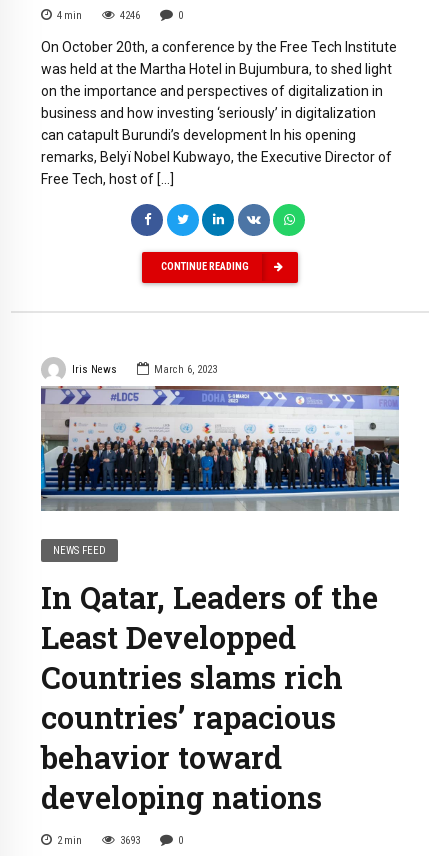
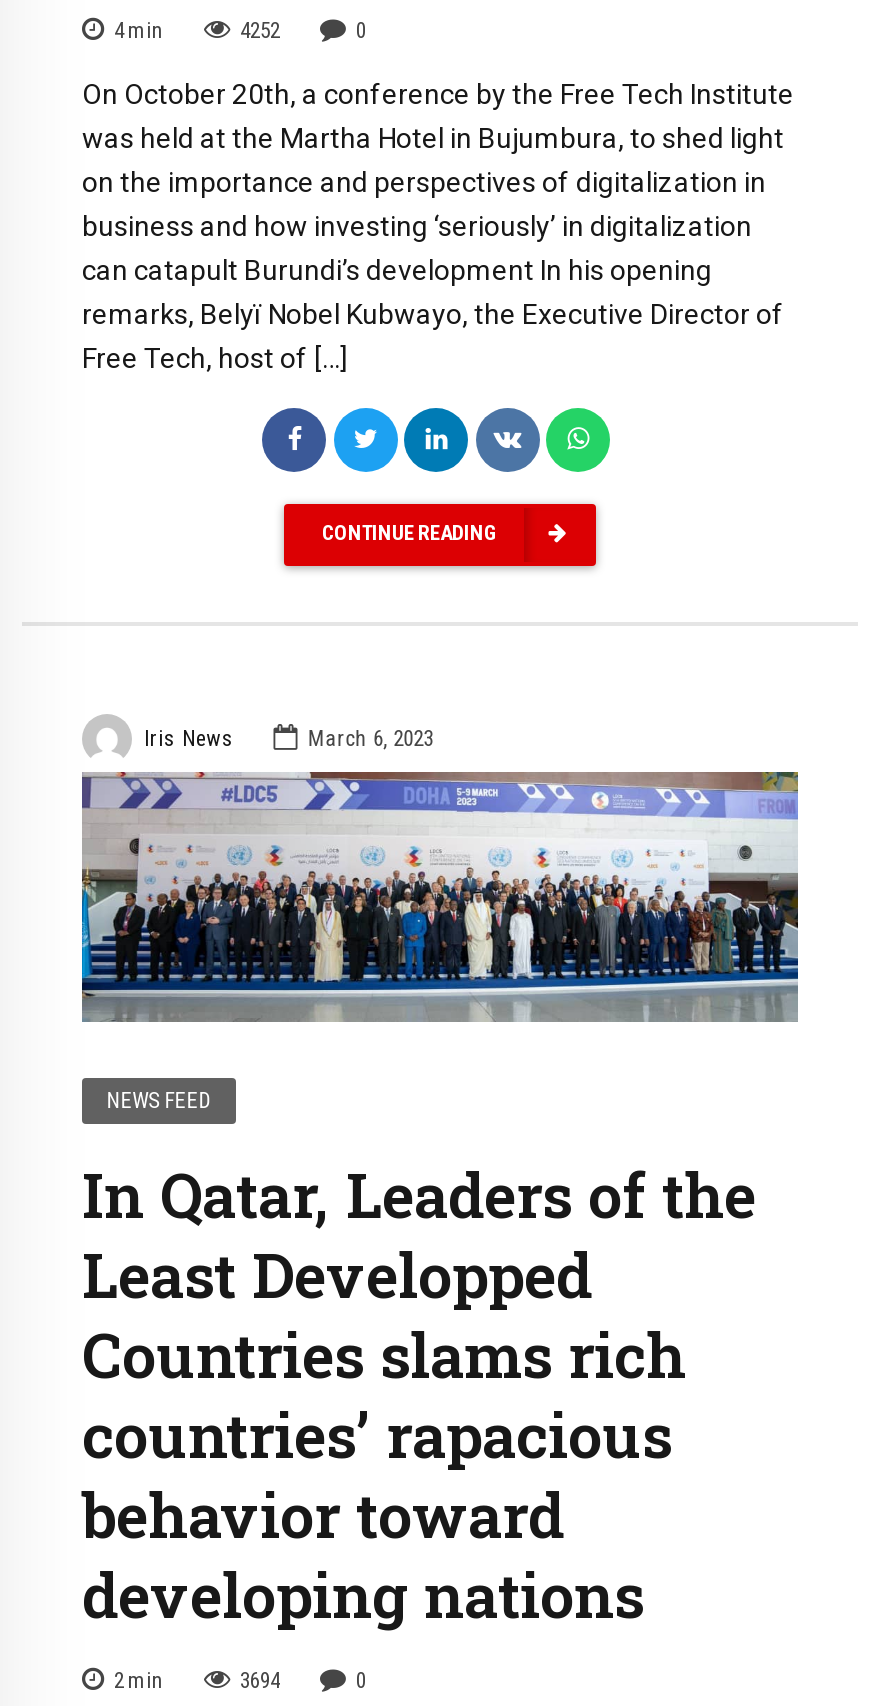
- 4246
+ 4252

- 3693
+ 3694
